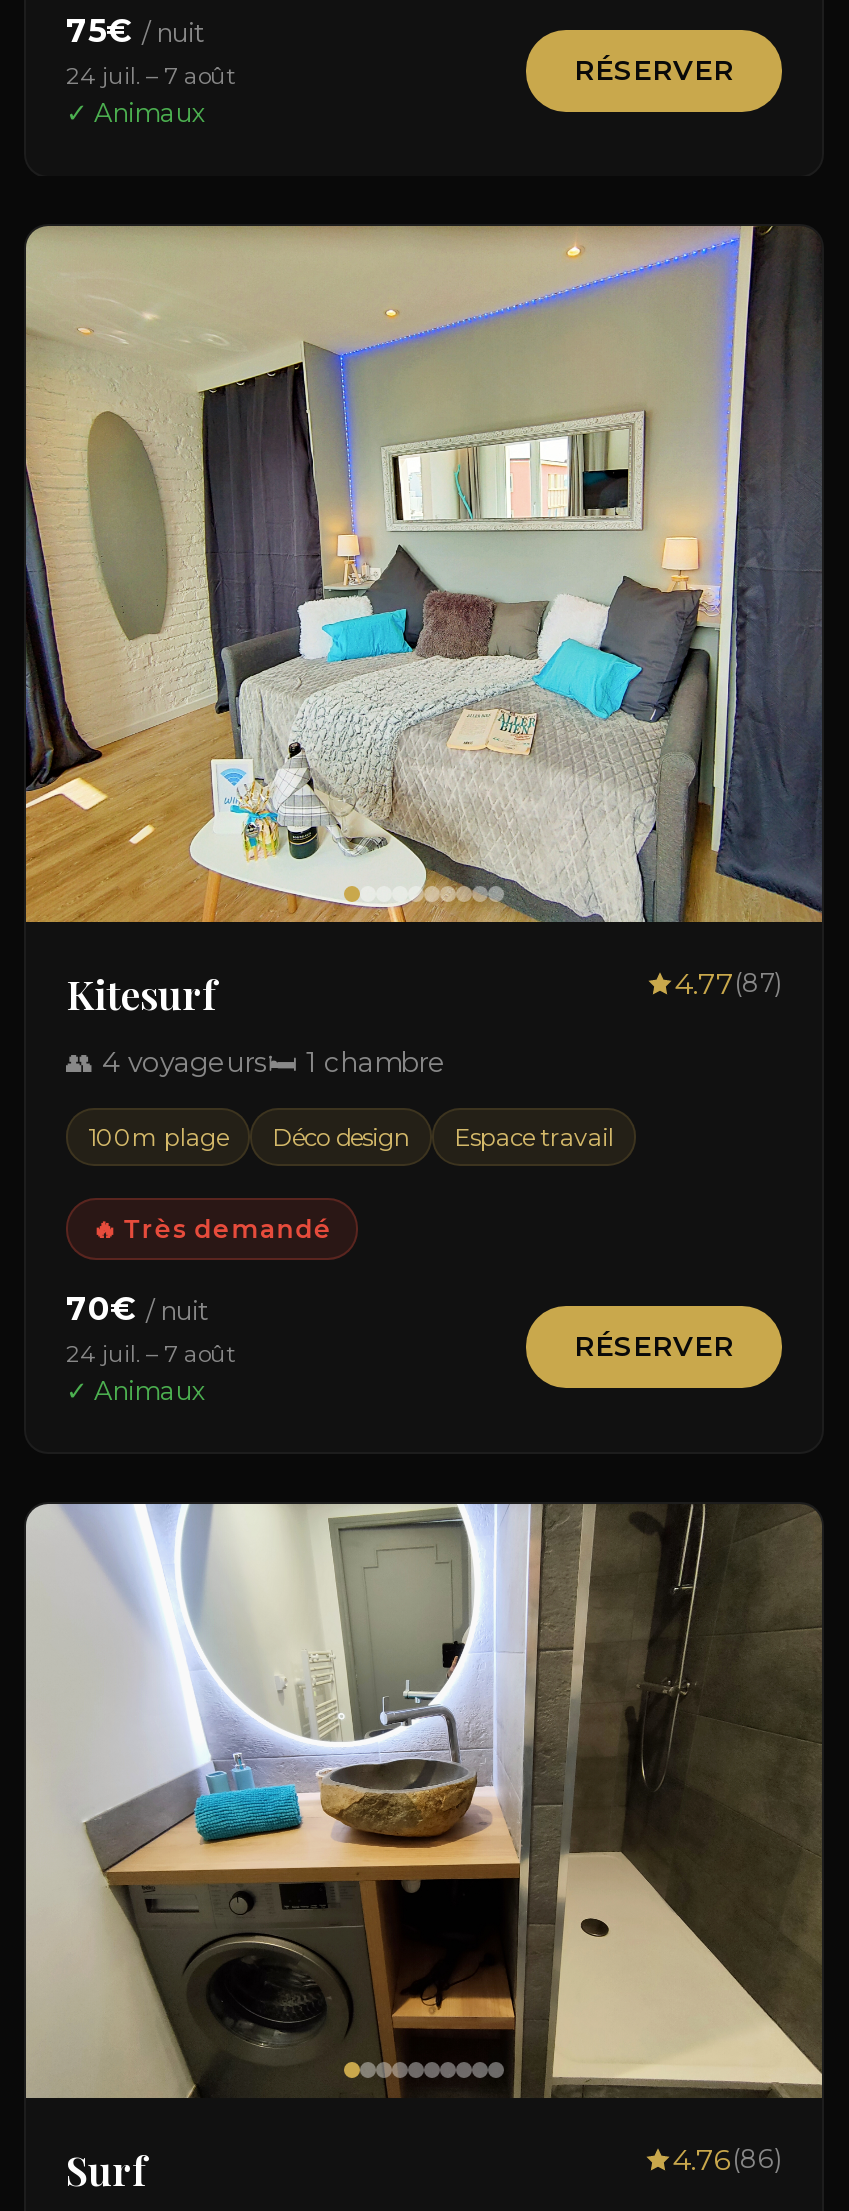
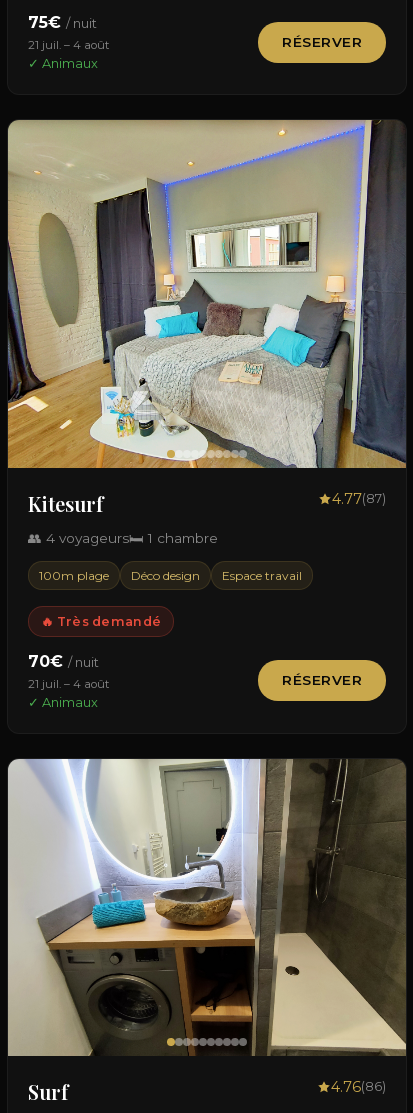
- 24 juil. – 7 août
+ 21 juil. – 4 août

- 24 juil. – 7 août
+ 21 juil. – 4 août
